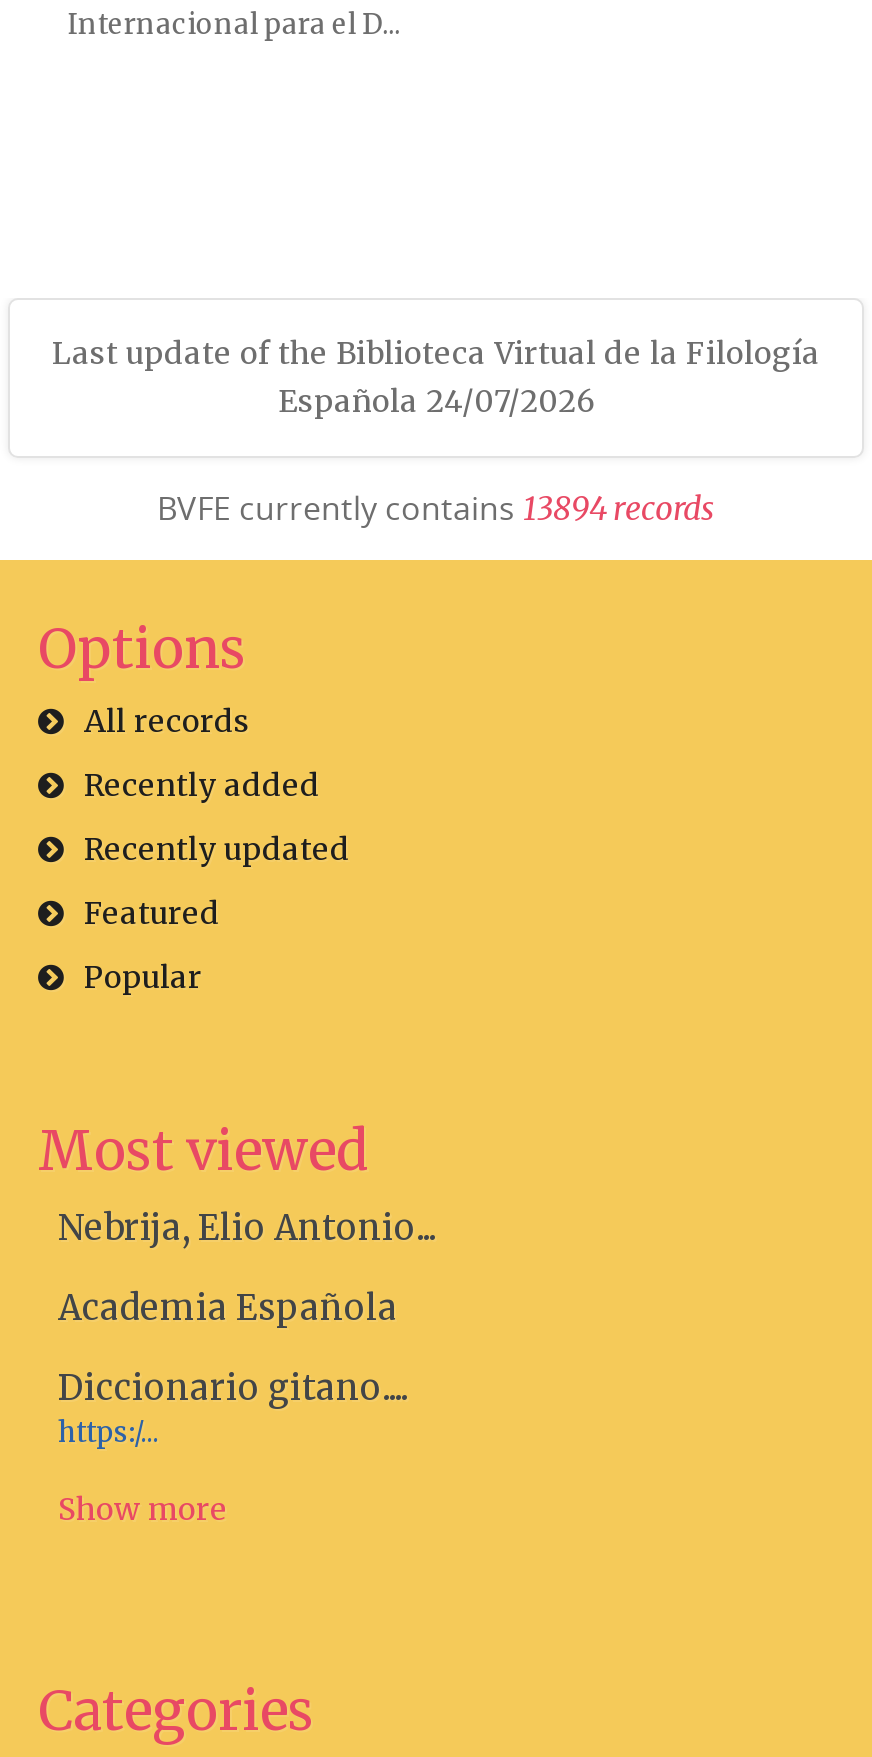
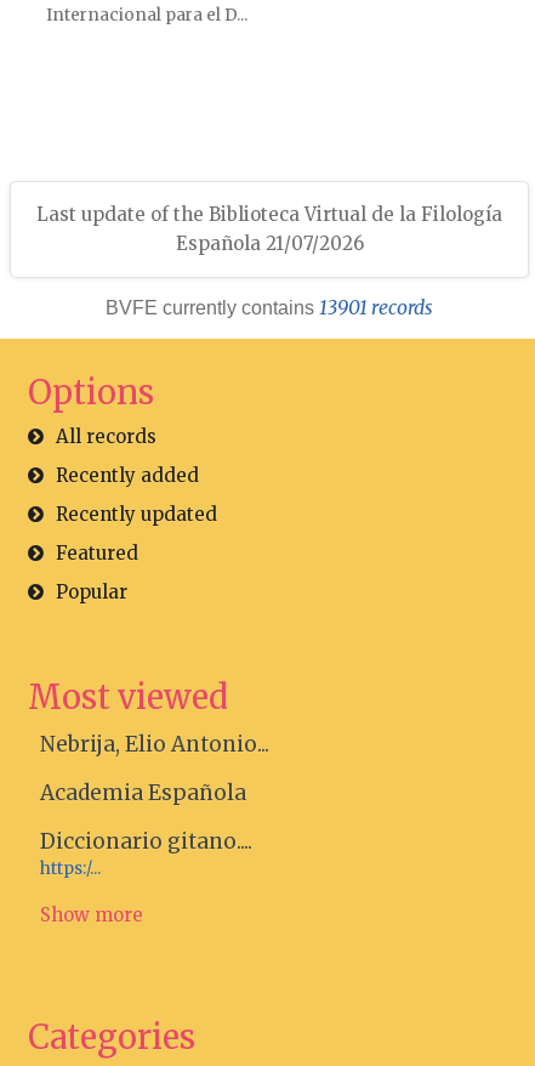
- Española 24/07/2026
+ Española 21/07/2026

- BVFE currently contains 13894 r ecords
+ BVFE currently contains 13901 records
